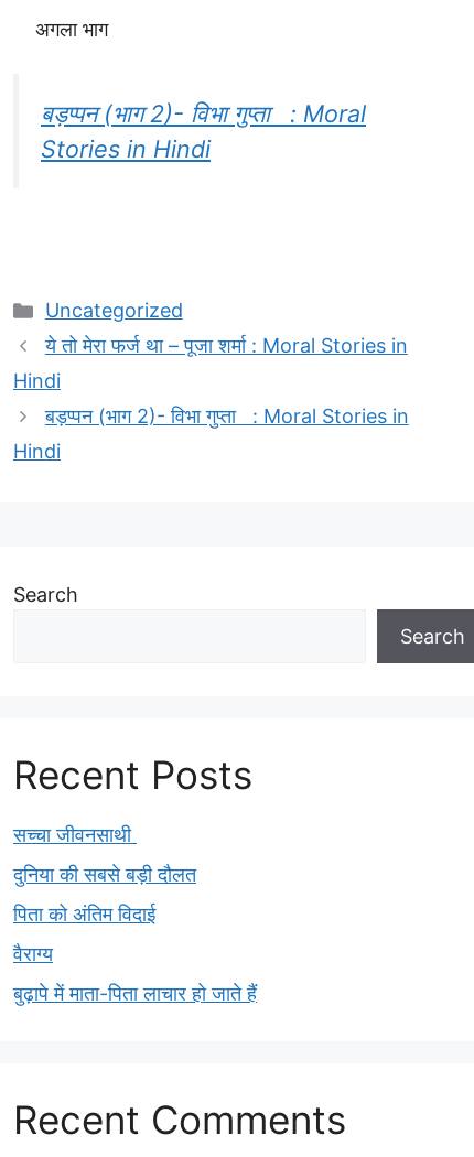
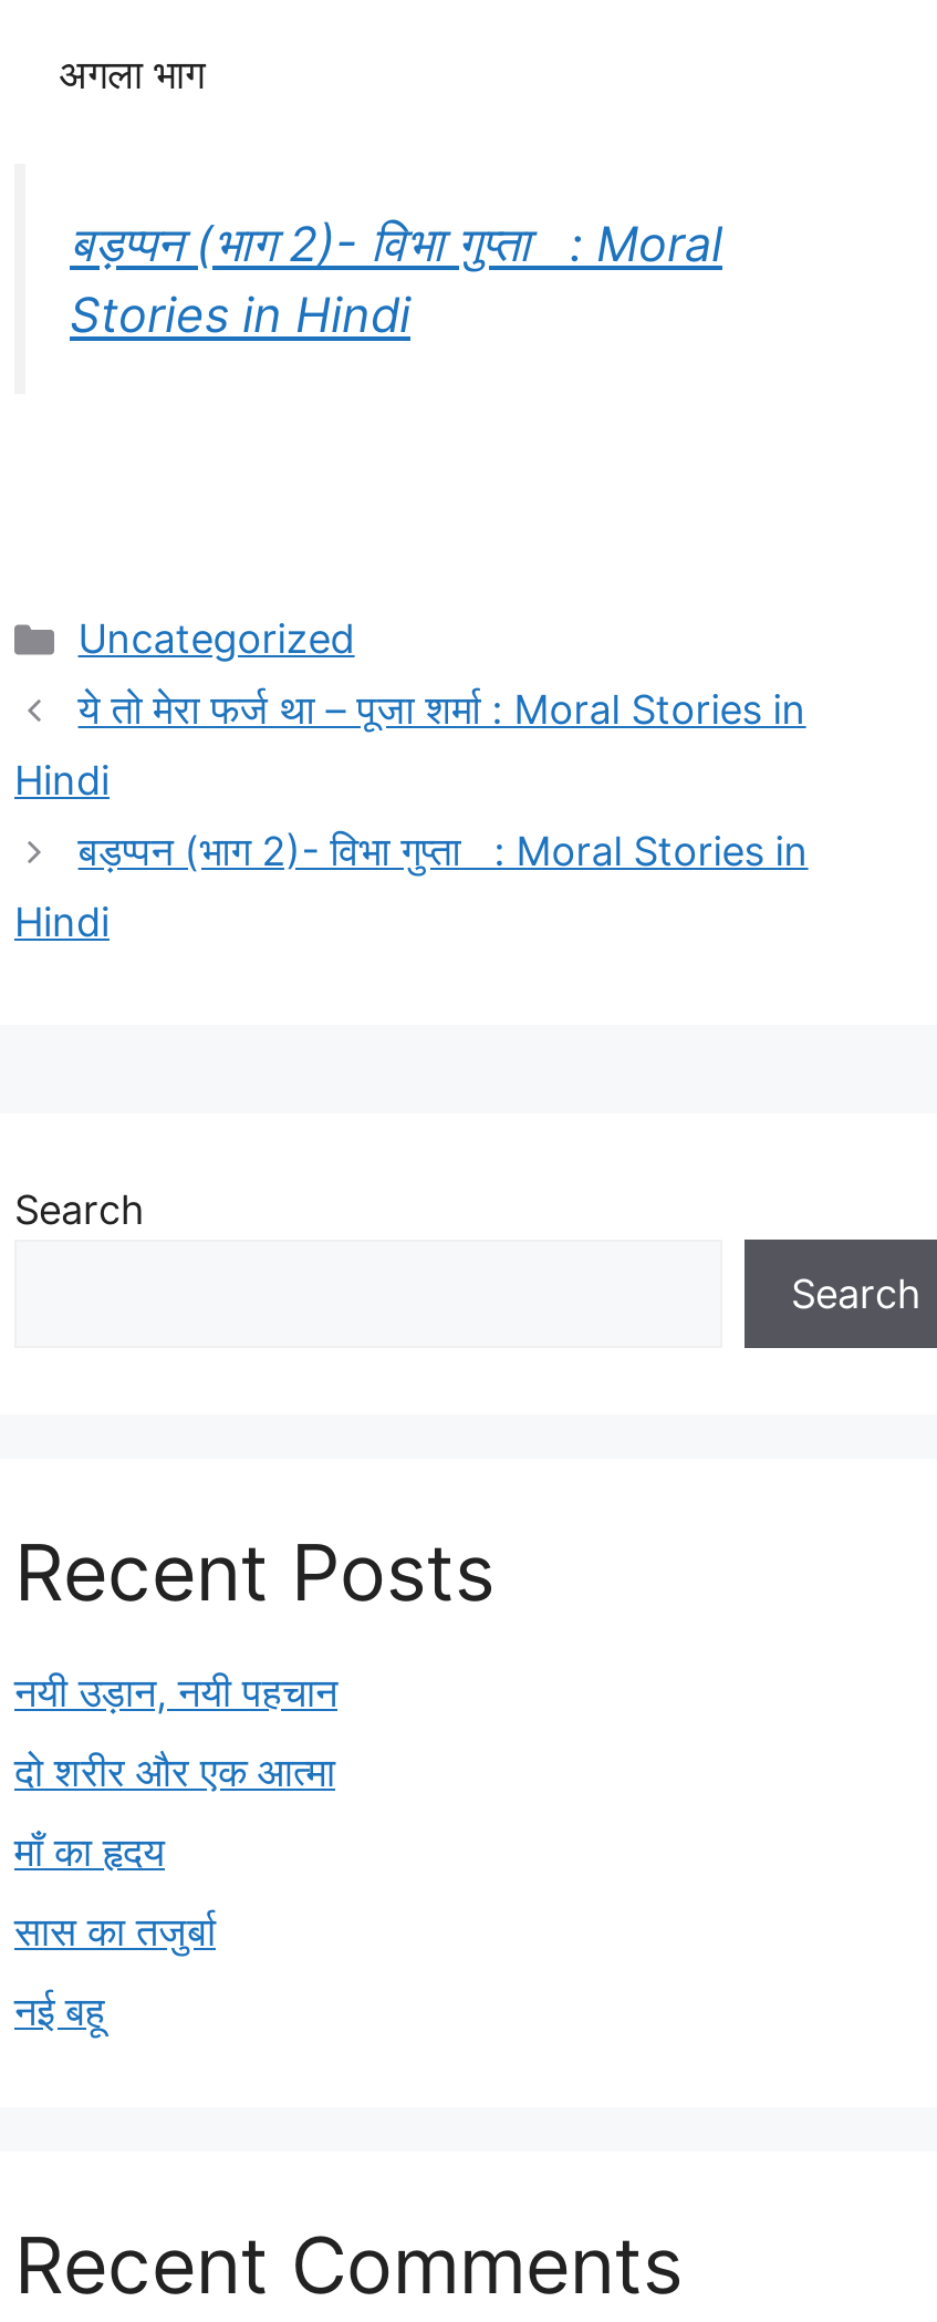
- सच्चा जीवनसाथी
+ नयी उड़ान, नयी पहचान

- दुनिया की सबसे बड़ी दौलत
+ दो शरीर और एक आत्मा

- पिता को अंतिम विदाई
+ माँ का हृदय

- वैराग्य
+ सास का तजुर्बा

- बुढ़ापे में माता-पिता लाचार हो जाते हैं
+ नई बहू
